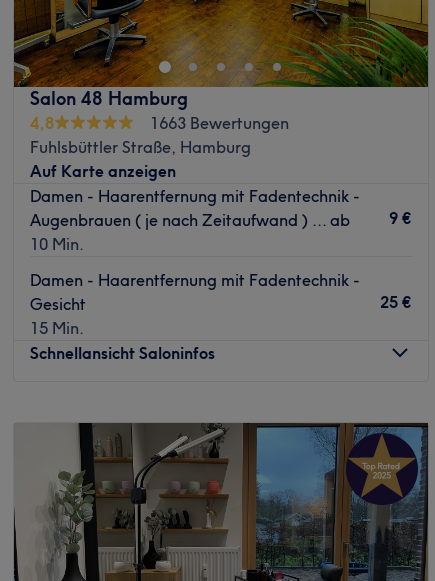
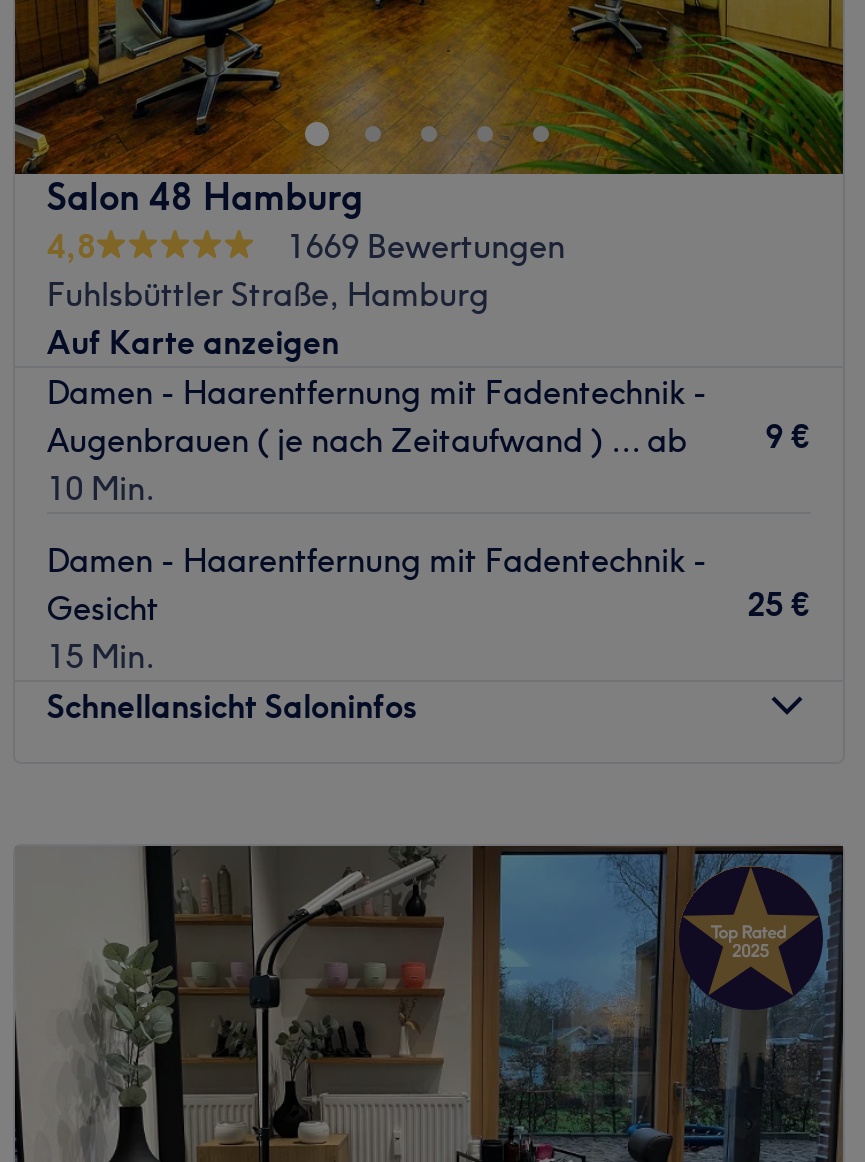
- 1663 Bewertungen
+ 1669 Bewertungen
